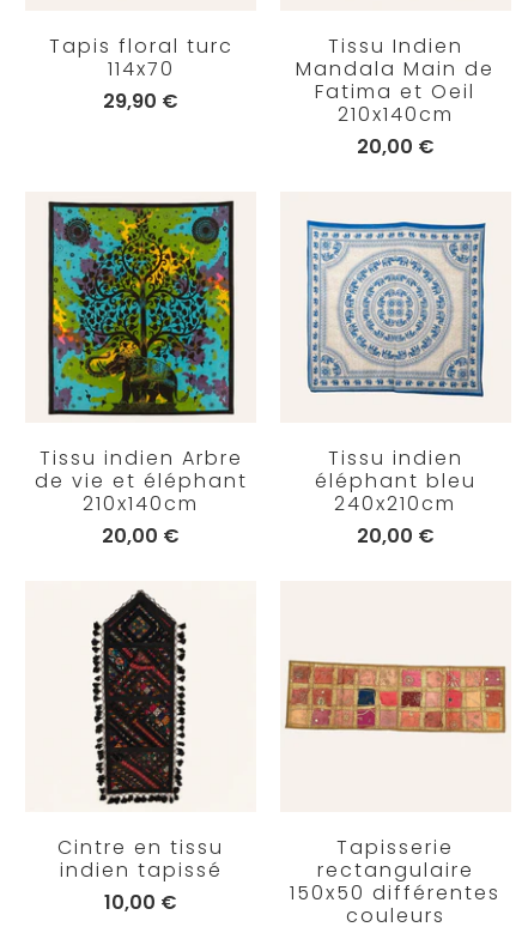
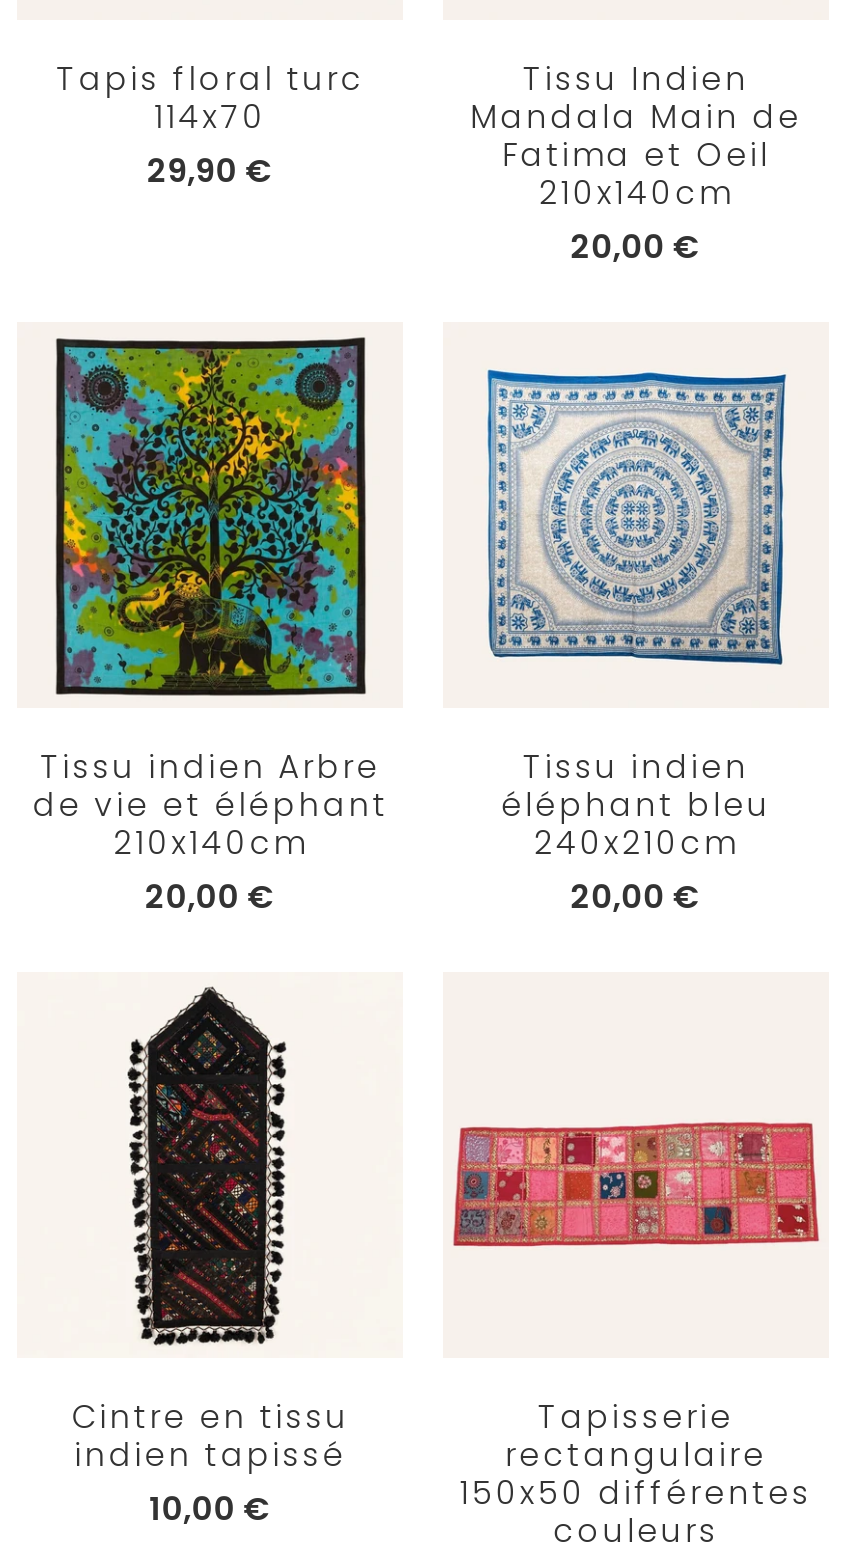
- [image]
+ [image]
